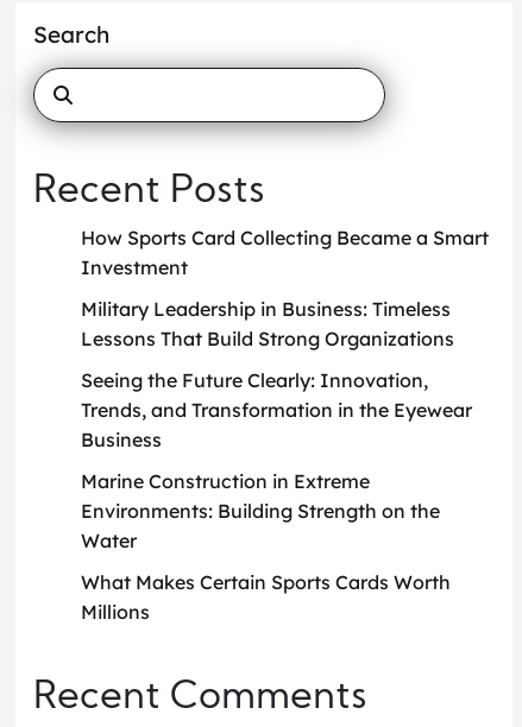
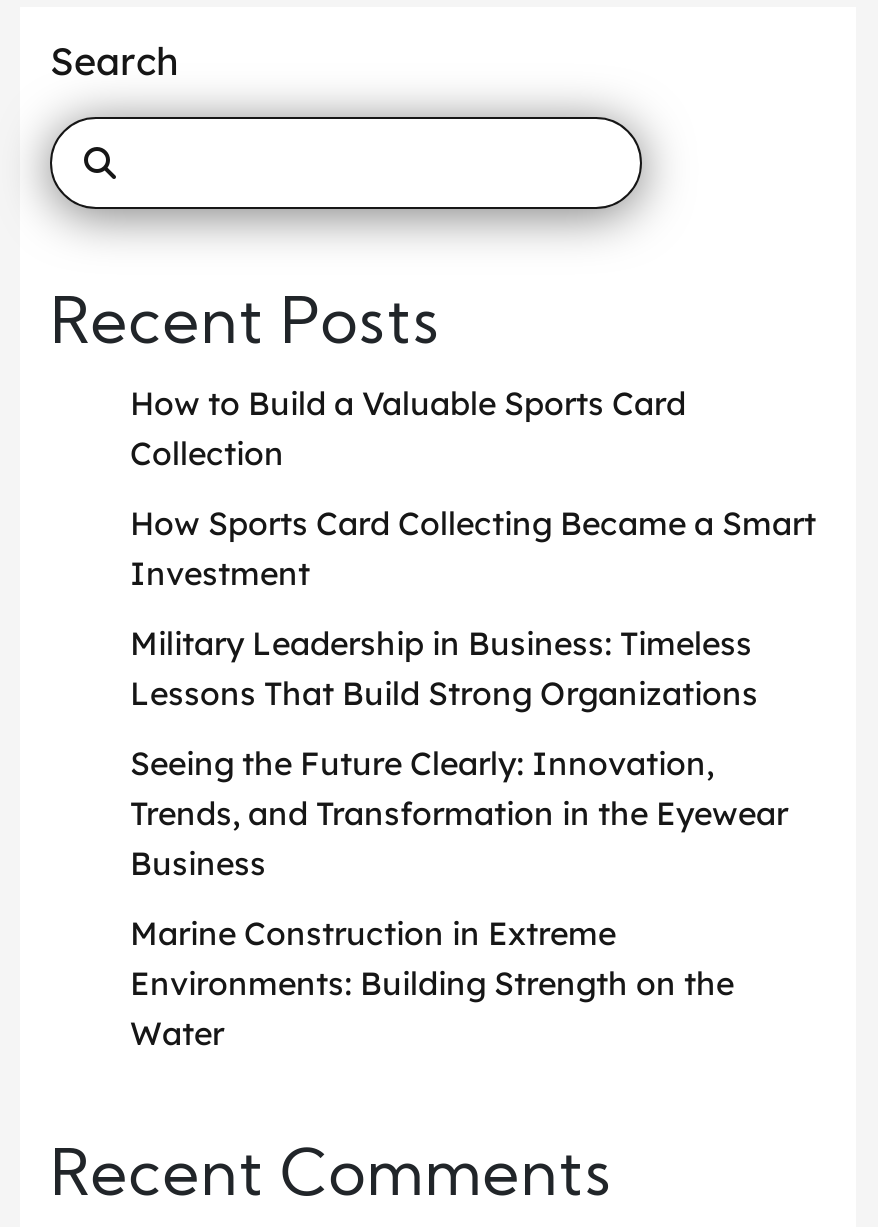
+ How to Build a Valuable Sports Card
+ Collection

moved down: How Sports Card Collecting Became a Smart | Investment | Military Leadership in Business: Timeless | ... | Environments: Building Strength on the | Water

- What Makes Certain Sports Cards Worth
- Millions
